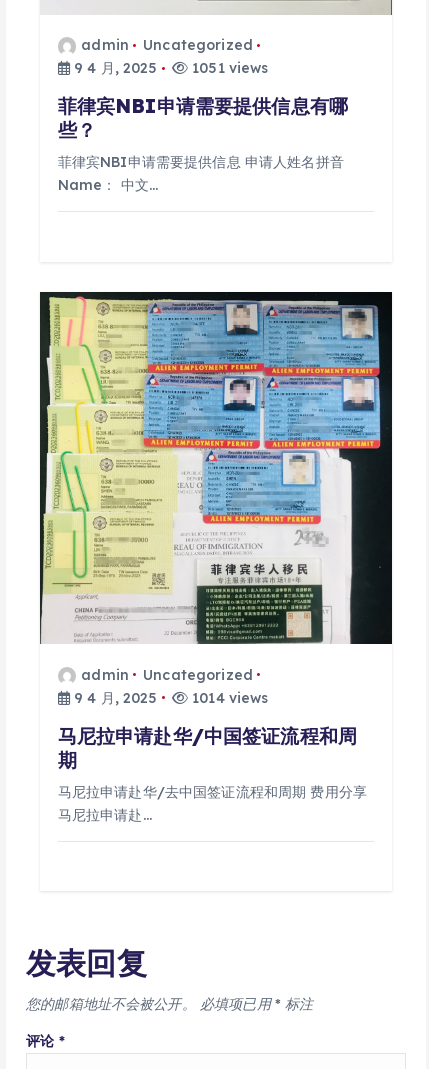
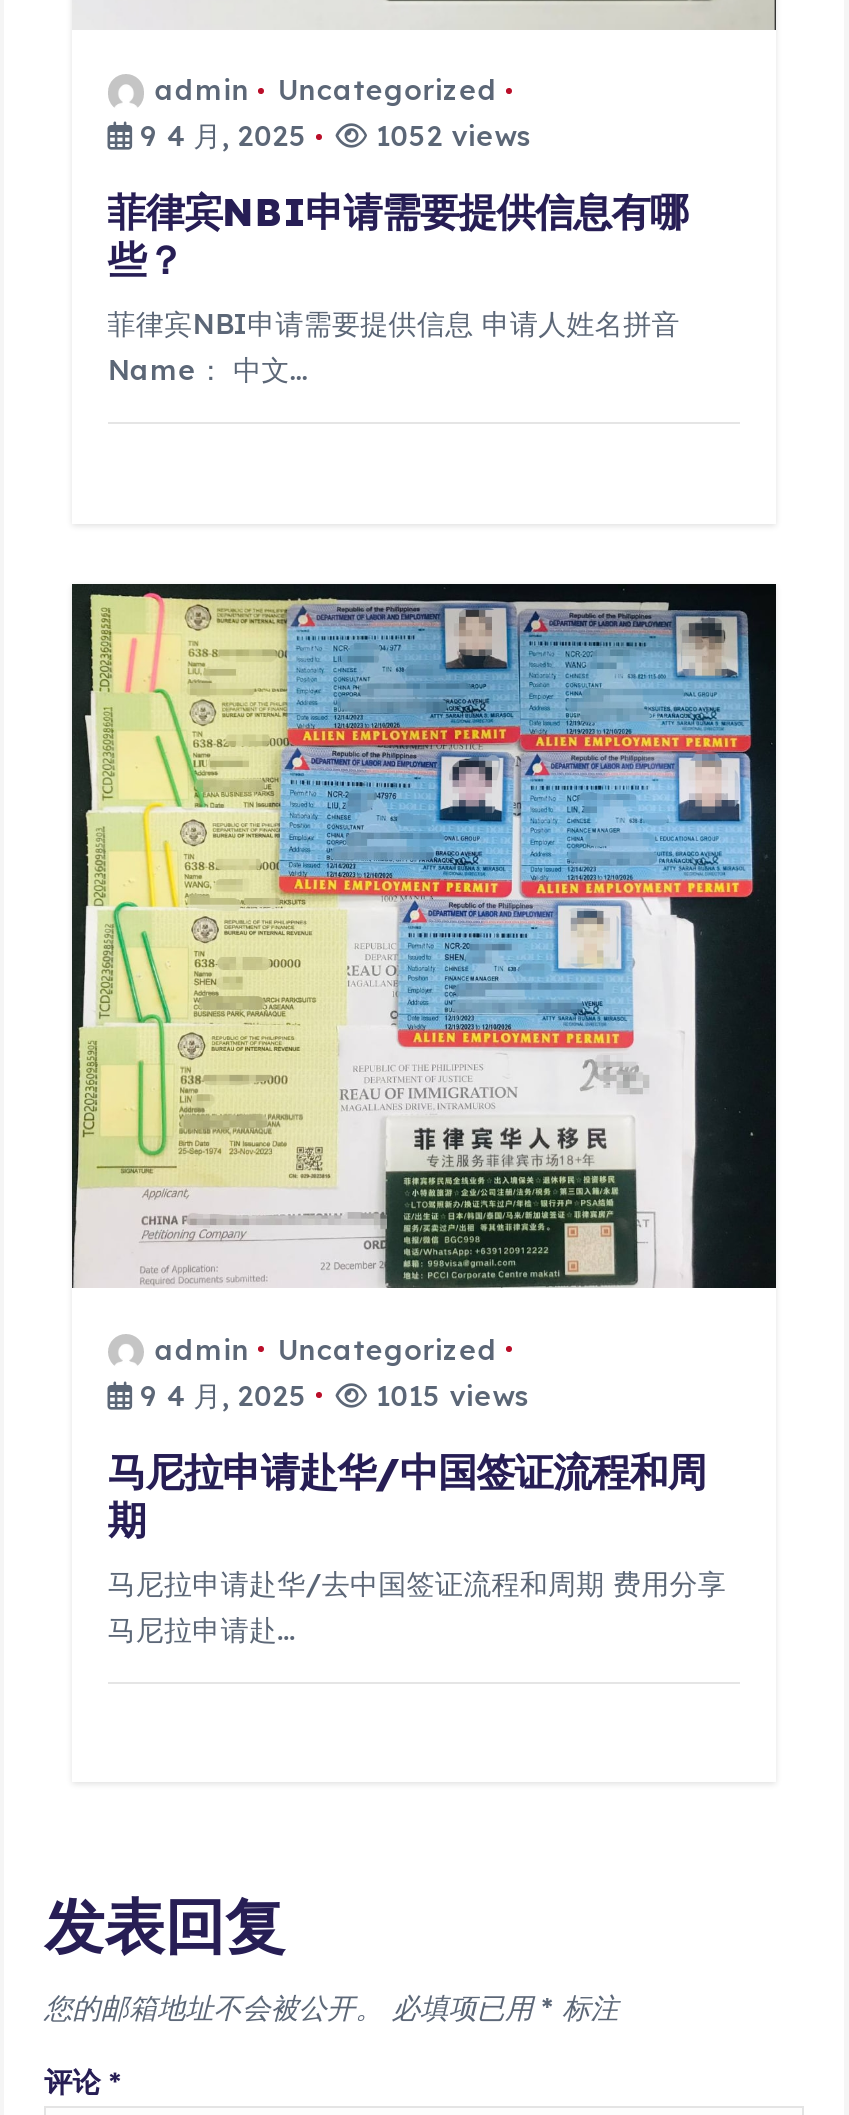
- 9 4 月, 2025 1051 views
+ 9 4 月, 2025 1052 views

- 9 4 月, 2025 1014 views
+ 9 4 月, 2025 1015 views
